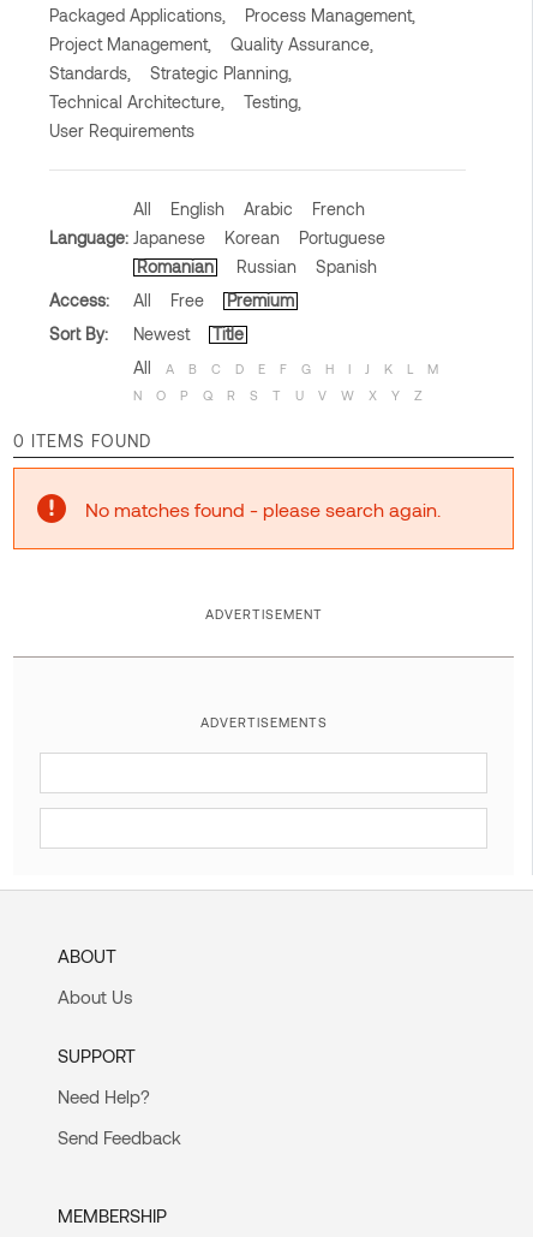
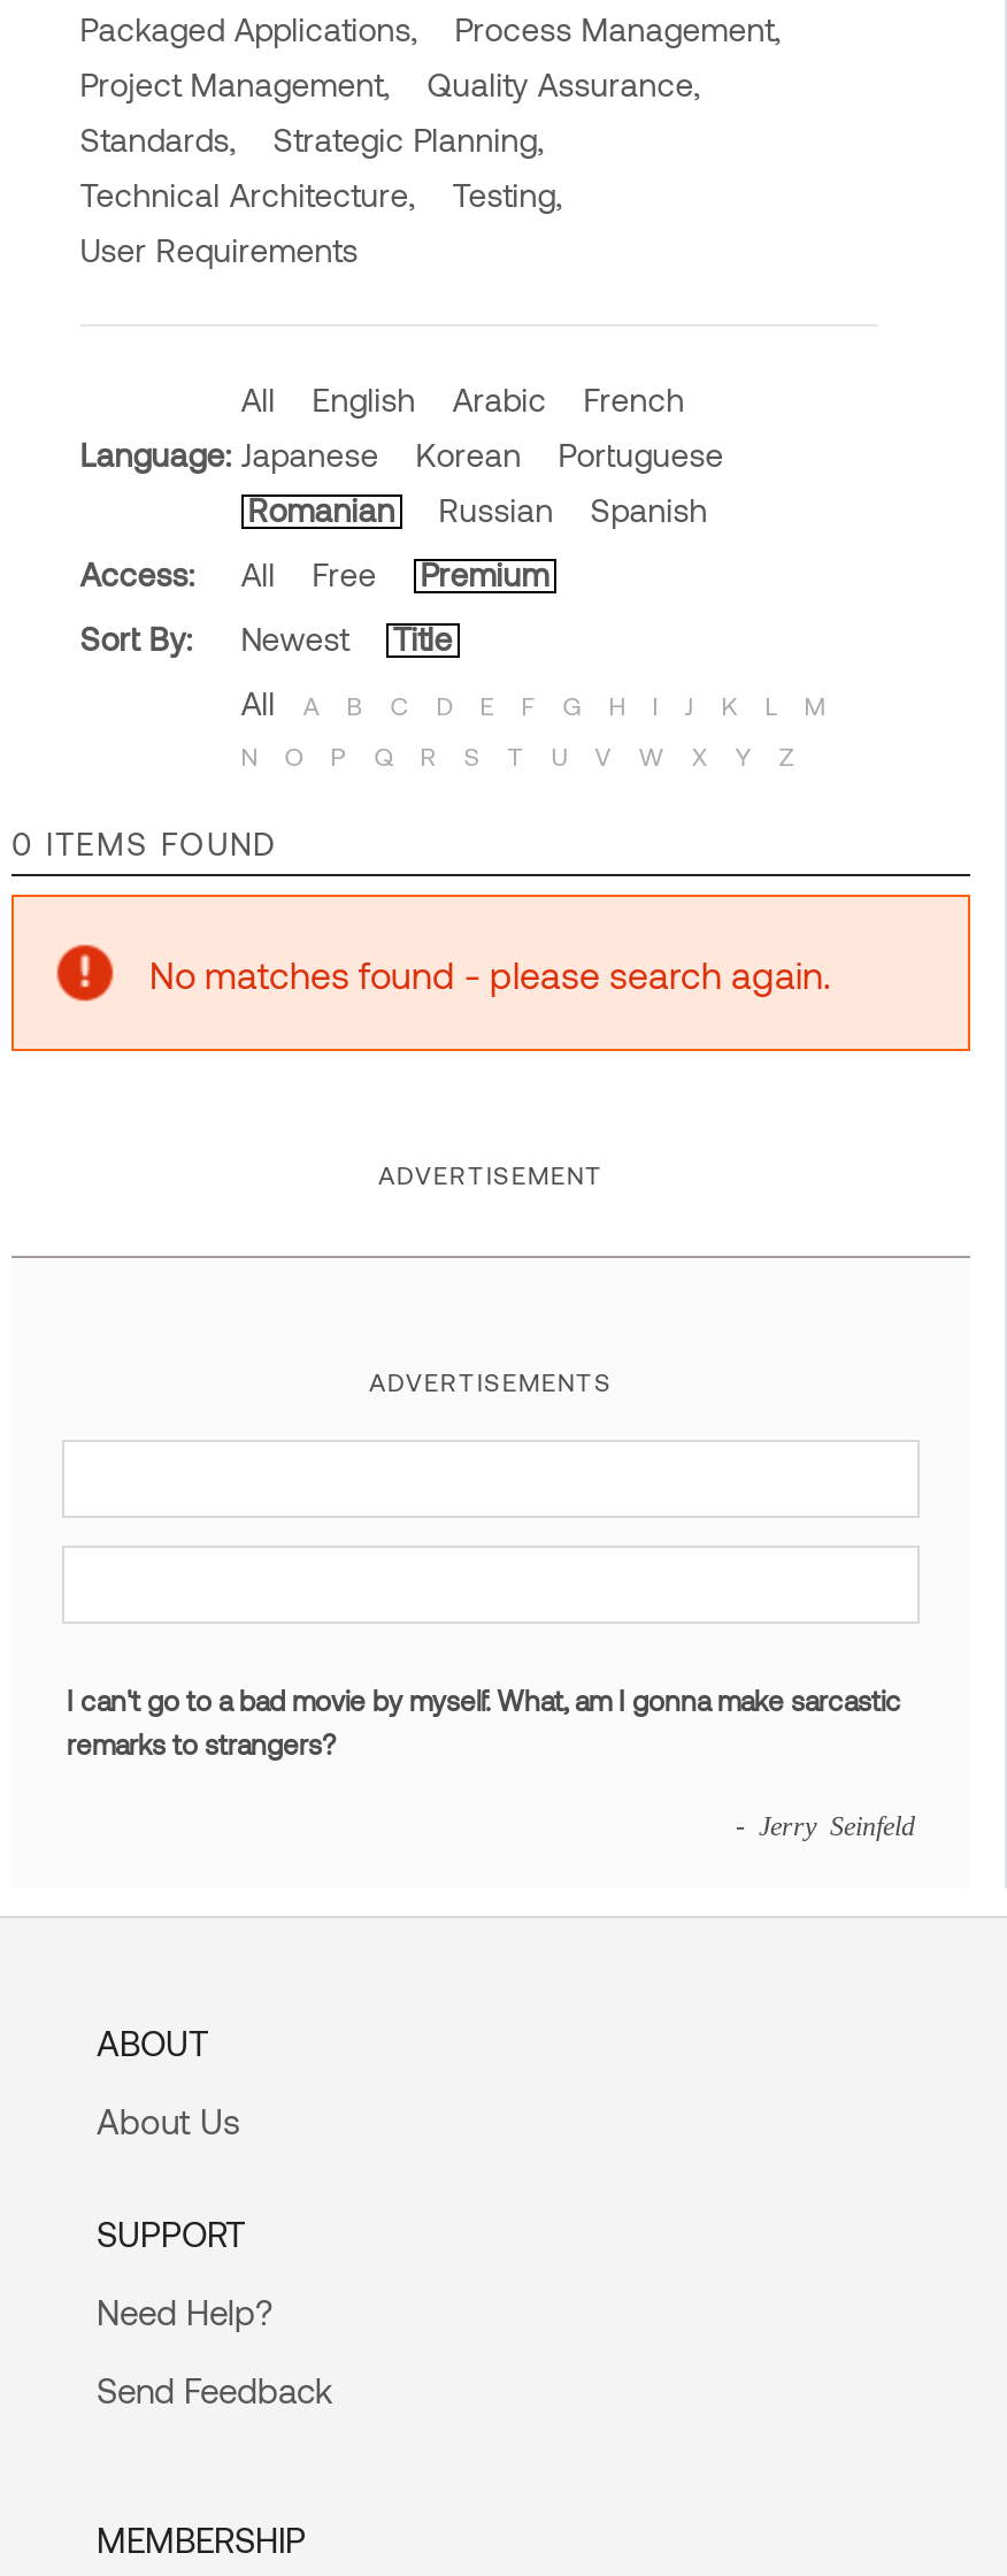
+ I can't go to a bad movie by myself. What, am I gonna make sarcastic
+ remarks to strangers?
+ - Jerry Seinfeld
